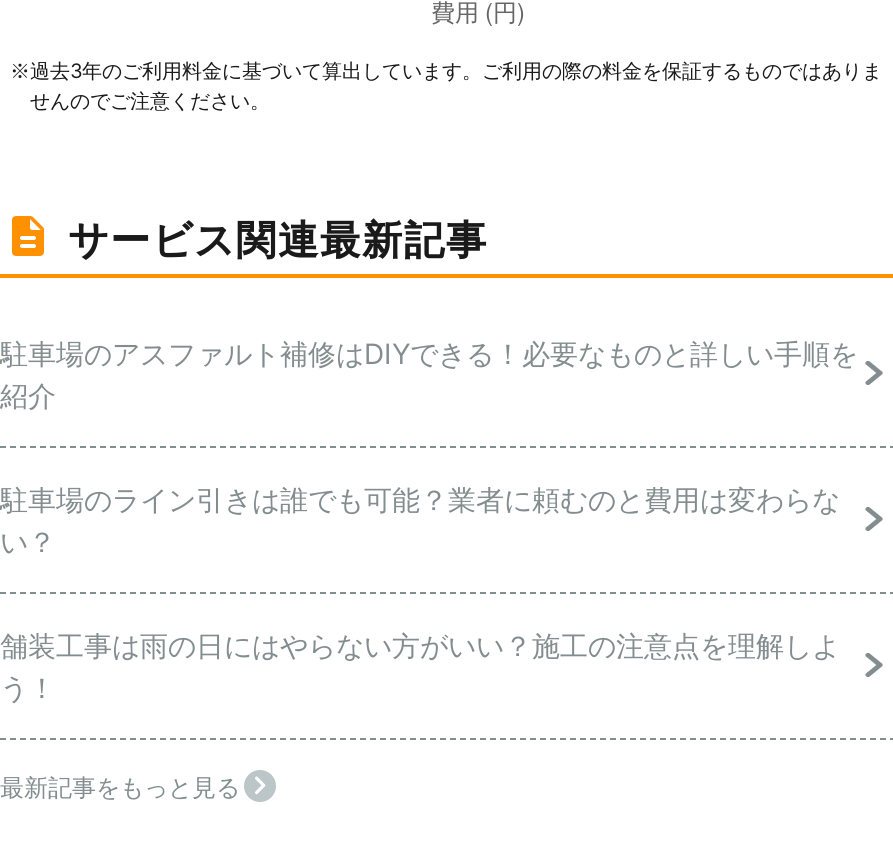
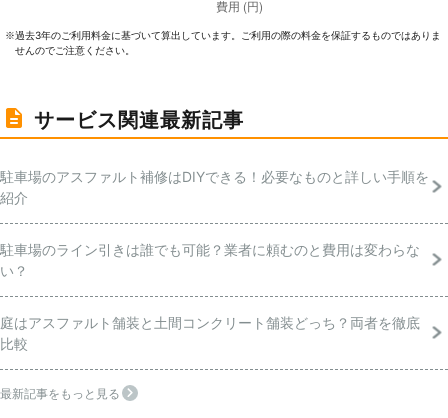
- 舗装工事は雨の日にはやらない方がいい？施工の注意点を理解しよ
- う！
+ 庭はアスファルト舗装と土間コンクリート舗装どっち？両者を徹底
+ 比較
